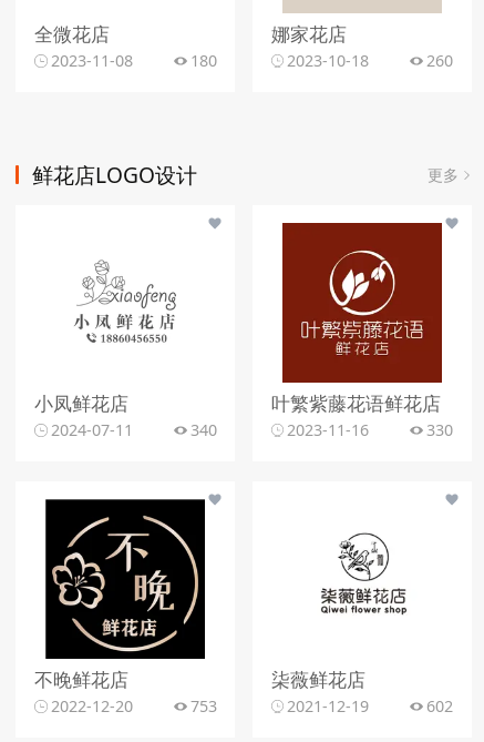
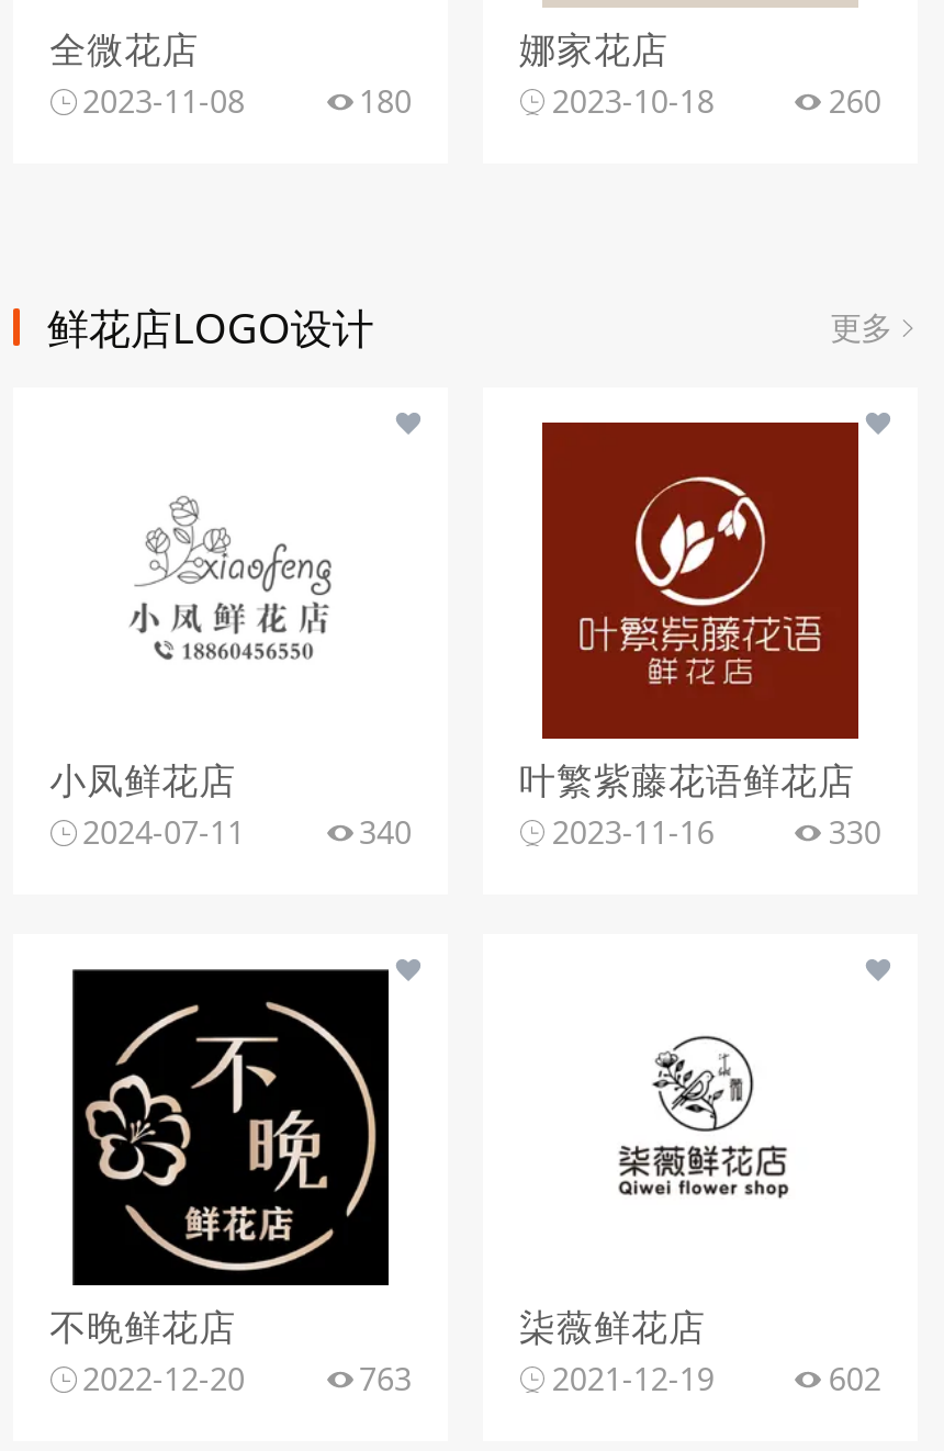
- 753
+ 763
